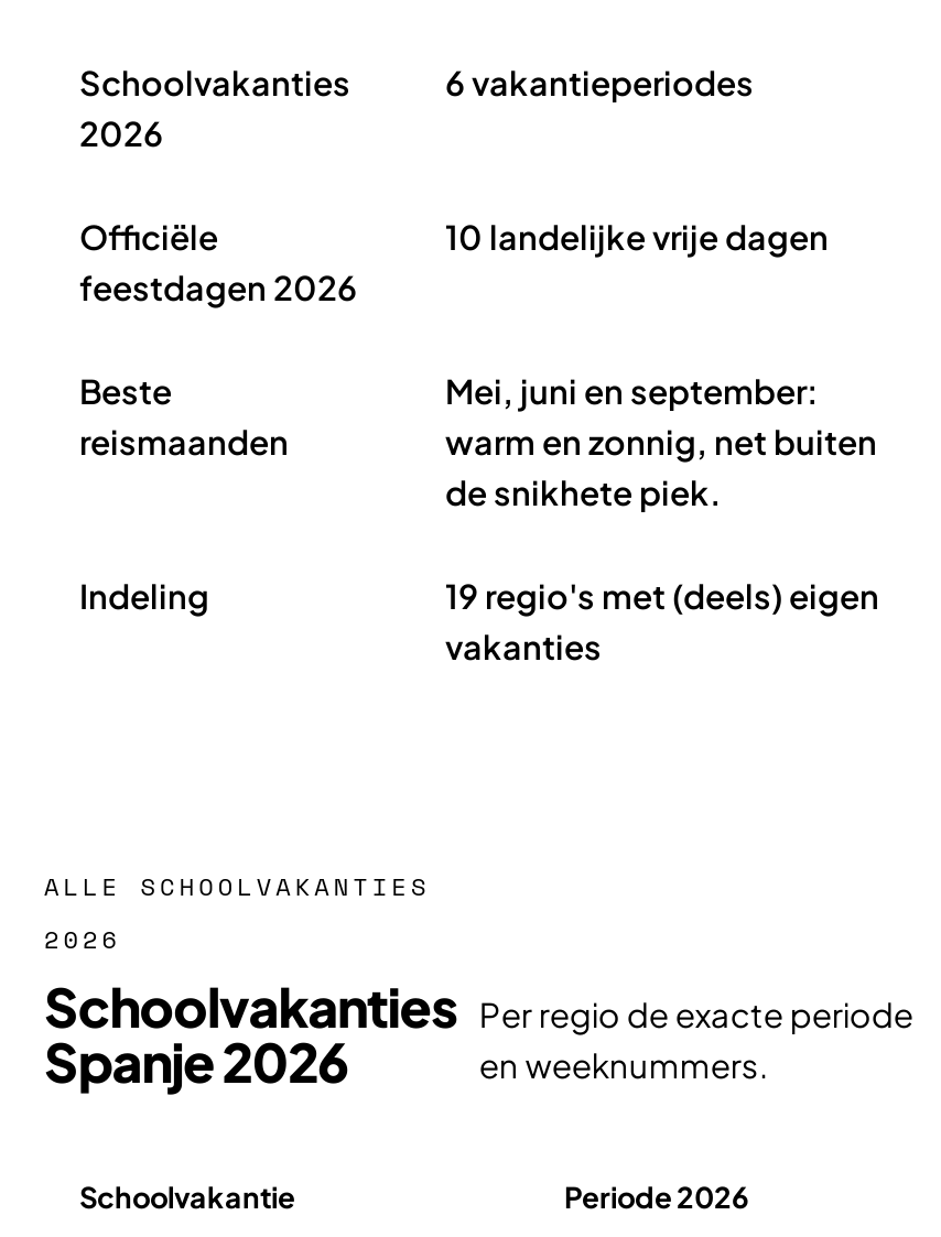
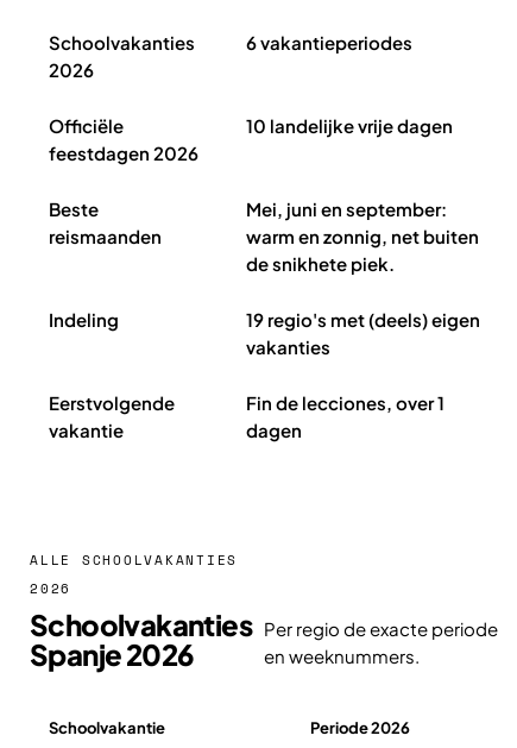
+ Eerstvolgende
+ vakantie

+ Fin de lecciones, over 1
+ dagen
